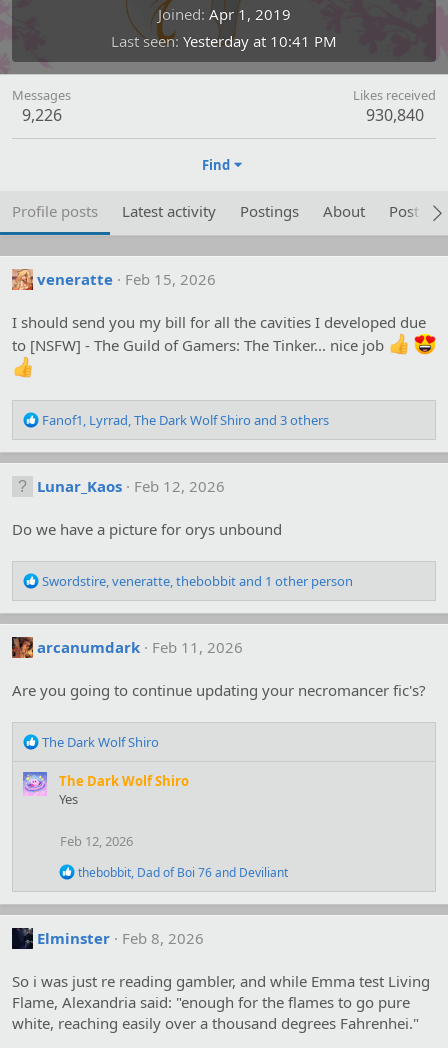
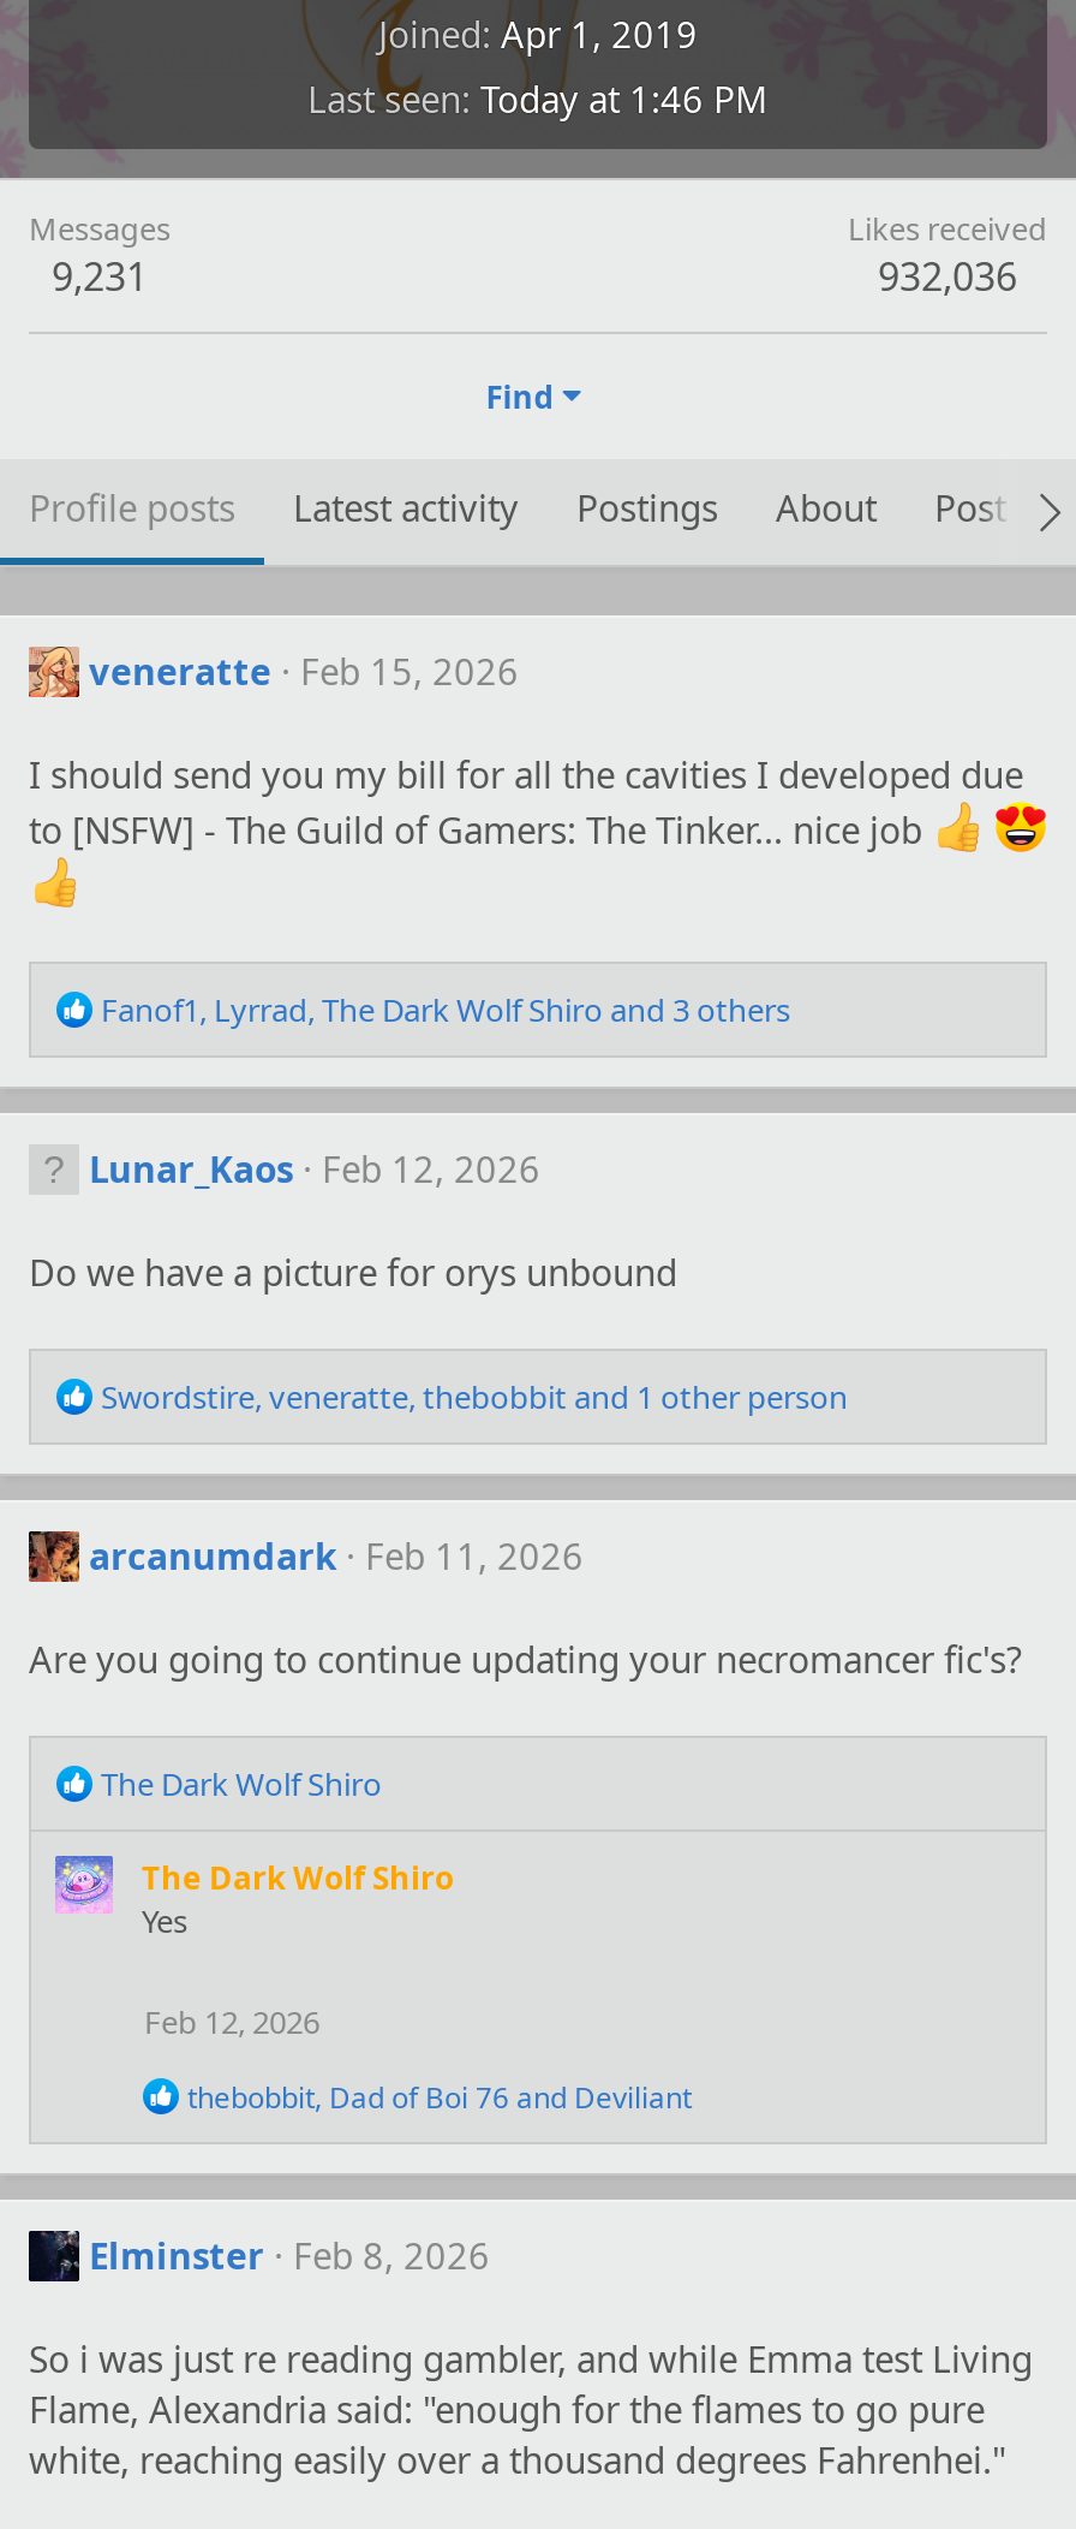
- Last seen Yesterday at 10:41 PM
+ Last seen Today at 1:46 PM

- 9,226
+ 9,231

- 930,840
+ 932,036
